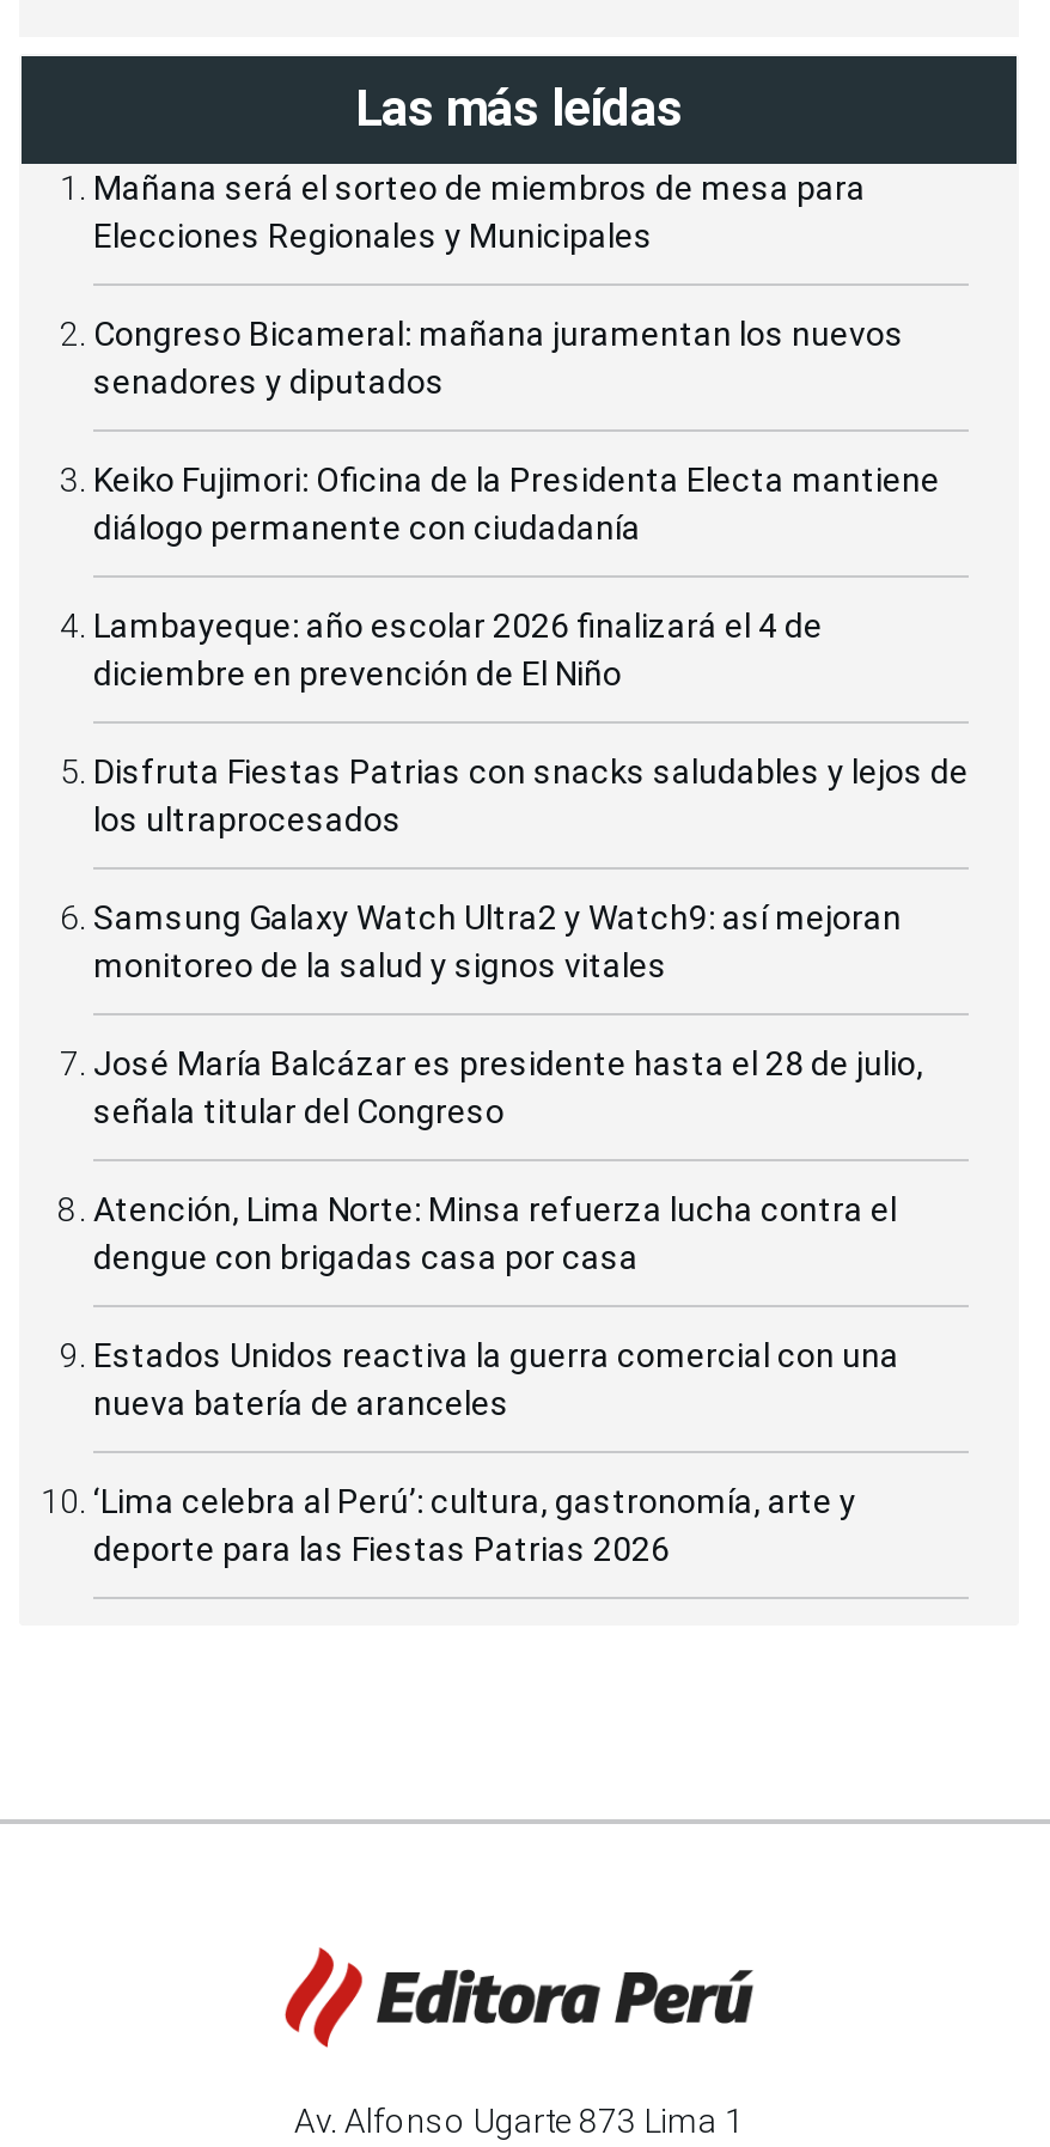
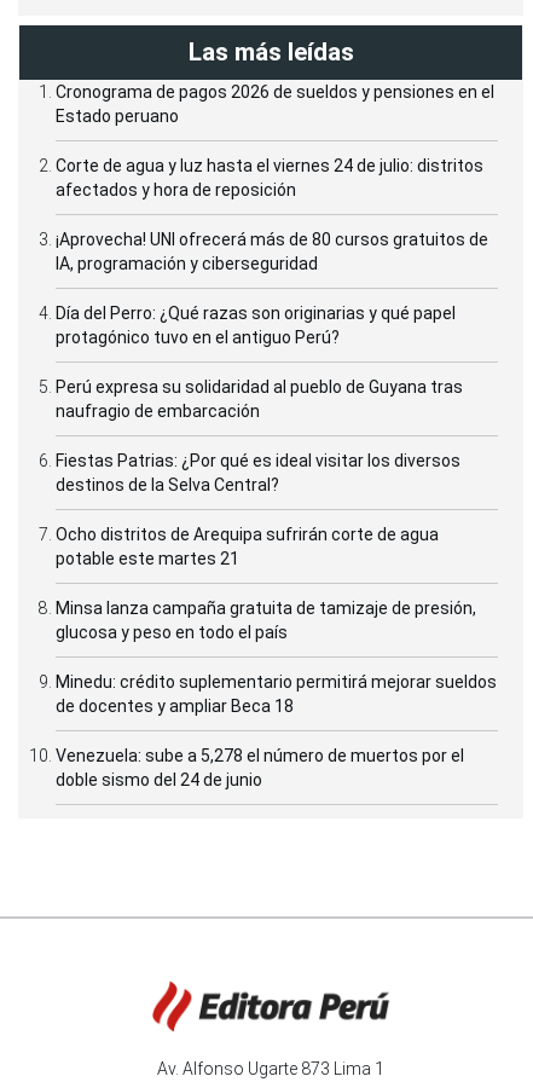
- Mañana será el sorteo de miembros de mesa para
- Elecciones Regionales y Municipales
+ Cronograma de pagos 2026 de sueldos y pensiones en el
+ Estado peruano

- Congreso Bicameral: mañana juramentan los nuevos
- senadores y diputados
+ Corte de agua y luz hasta el viernes 24 de julio: distritos
+ afectados y hora de reposición

- Keiko Fujimori: Oficina de la Presidenta Electa mantiene
- diálogo permanente con ciudadanía
+ ¡Aprovecha! UNI ofrecerá más de 80 cursos gratuitos de
+ IA, programación y ciberseguridad

- Lambayeque: año escolar 2026 finalizará el 4 de
- diciembre en prevención de El Niño
+ Día del Perro: ¿Qué razas son originarias y qué papel
+ protagónico tuvo en el antiguo Perú?

- Disfruta Fiestas Patrias con snacks saludables y lejos de
- los ultraprocesados
+ Perú expresa su solidaridad al pueblo de Guyana tras
+ naufragio de embarcación

- Samsung Galaxy Watch Ultra2 y Watch9: así mejoran
- monitoreo de la salud y signos vitales
+ Fiestas Patrias: ¿Por qué es ideal visitar los diversos
+ destinos de la Selva Central?

- José María Balcázar es presidente hasta el 28 de julio,
- señala titular del Congreso
+ Ocho distritos de Arequipa sufrirán corte de agua
+ potable este martes 21

- Atención, Lima Norte: Minsa refuerza lucha contra el
- dengue con brigadas casa por casa
+ Minsa lanza campaña gratuita de tamizaje de presión,
+ glucosa y peso en todo el país

- Estados Unidos reactiva la guerra comercial con una
- nueva batería de aranceles
+ Minedu: crédito suplementario permitirá mejorar sueldos
+ de docentes y ampliar Beca 18

- ‘Lima celebra al Perú’: cultura, gastronomía, arte y
- deporte para las Fiestas Patrias 2026
+ Venezuela: sube a 5,278 el número de muertos por el
+ doble sismo del 24 de junio
